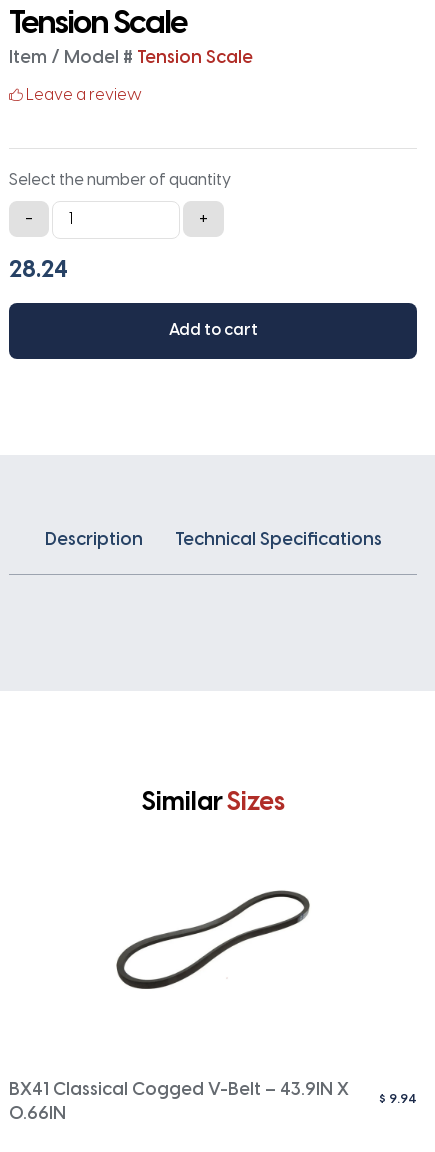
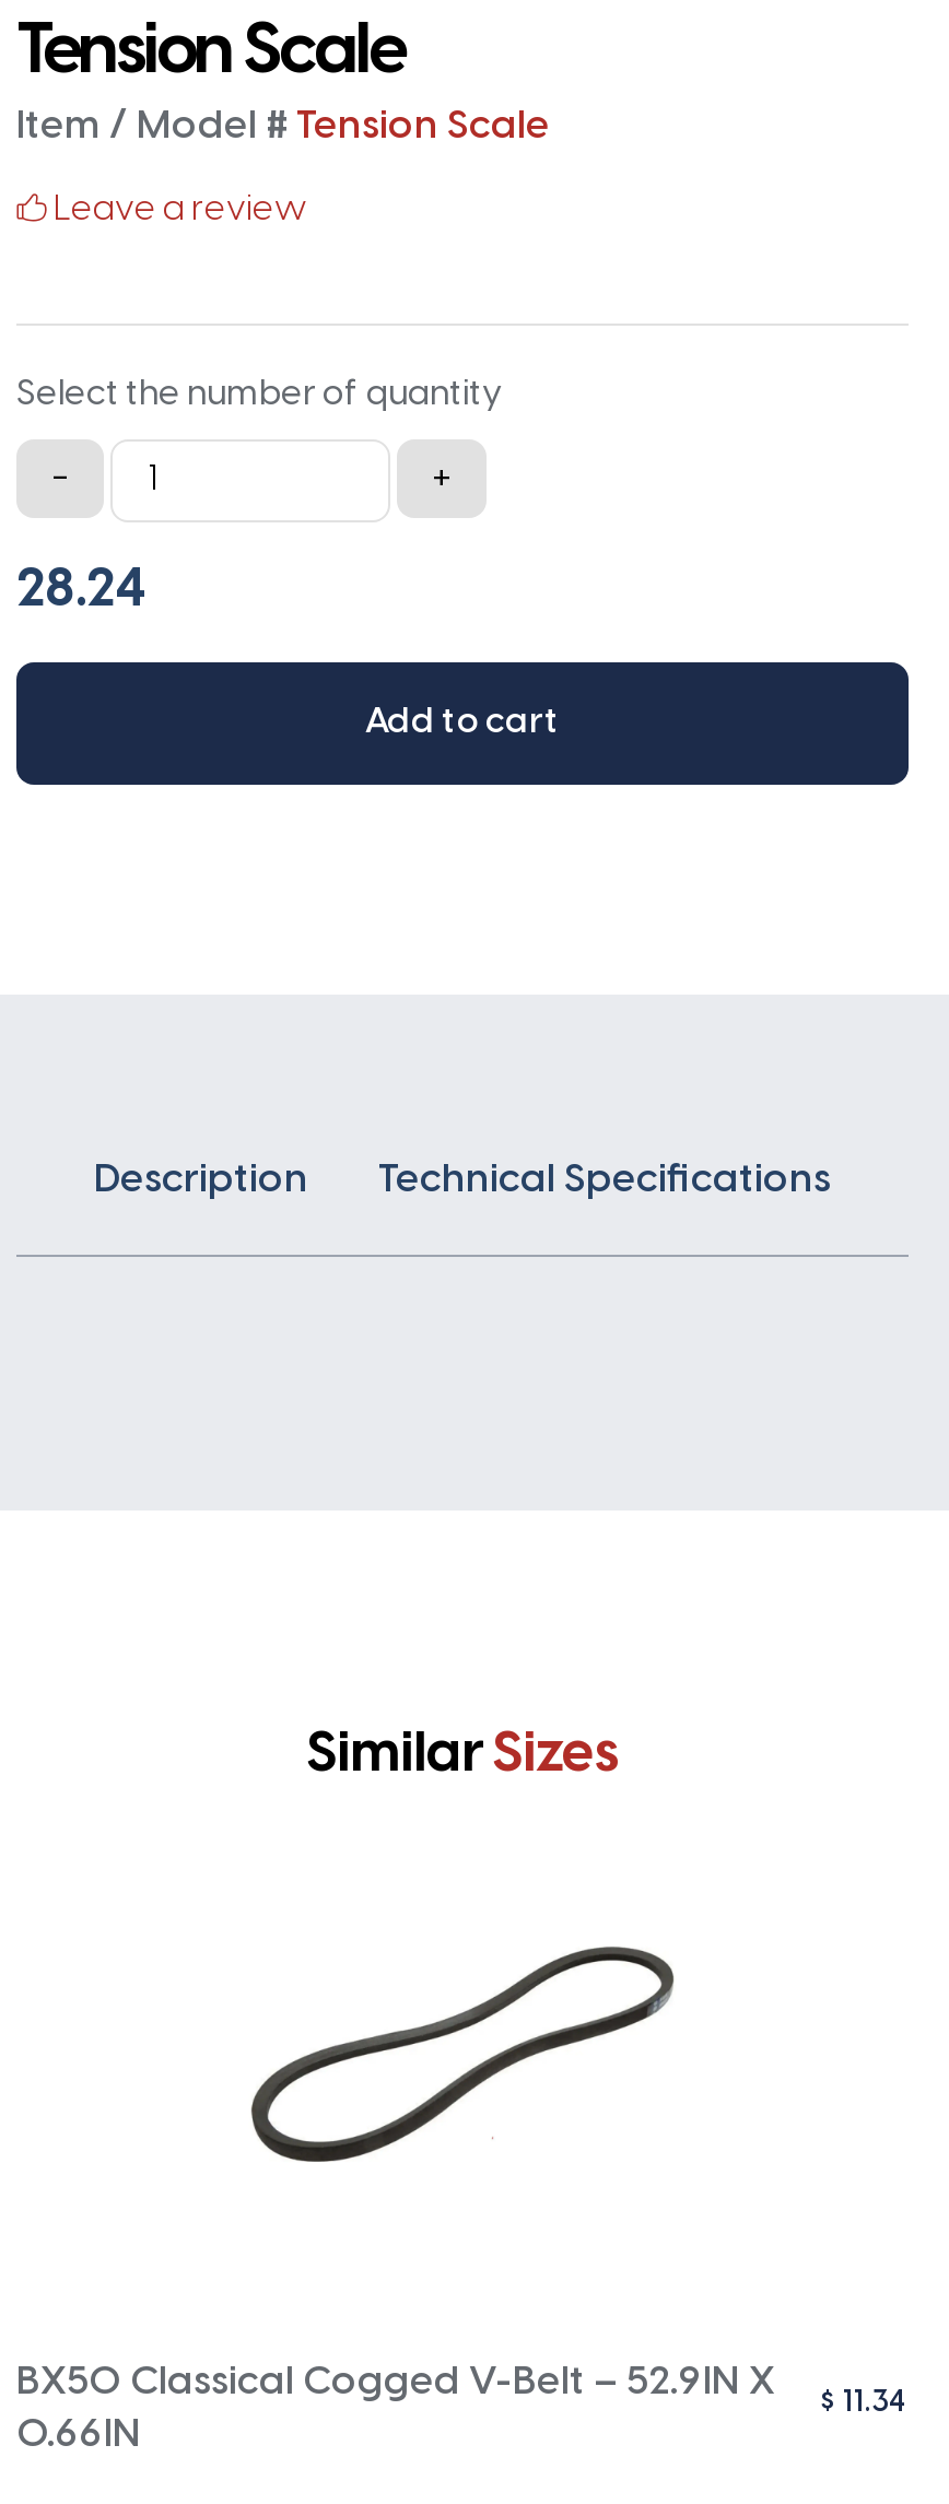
- BX41 Classical Cogged V-Belt – 43.9IN X
+ BX50 Classical Cogged V-Belt – 52.9IN X

- $9.94
+ $11.34
